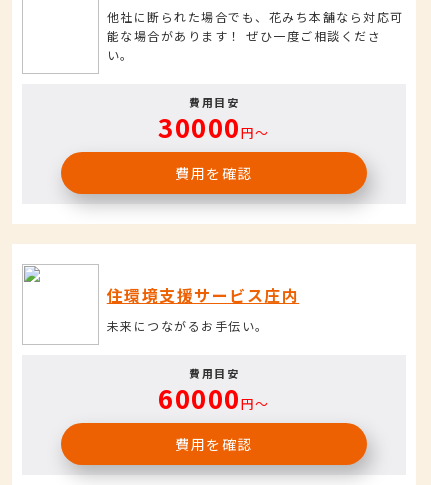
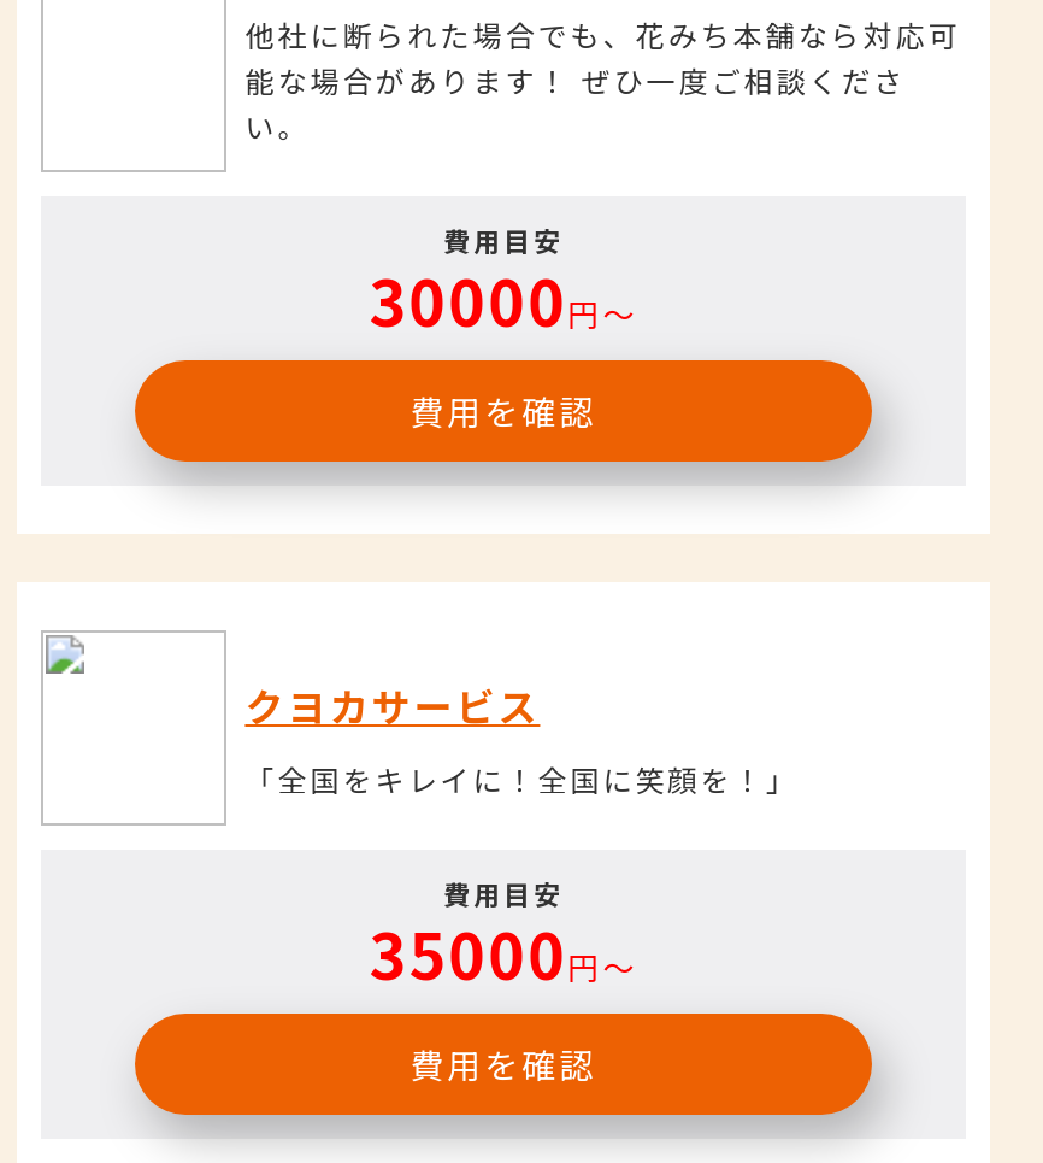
- 住環境支援サービス庄内
- 未来につながるお手伝い。
+ クヨカサービス
+ 「全国をキレイに！全国に笑顔を！」

- 60000円〜
+ 35000円〜
